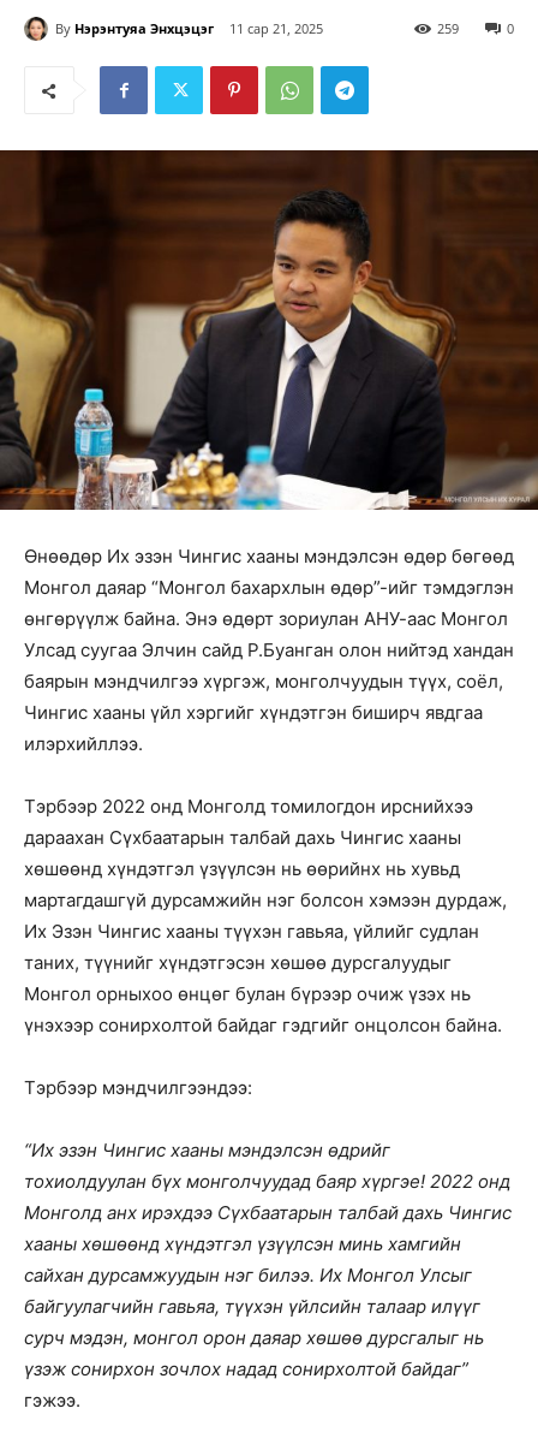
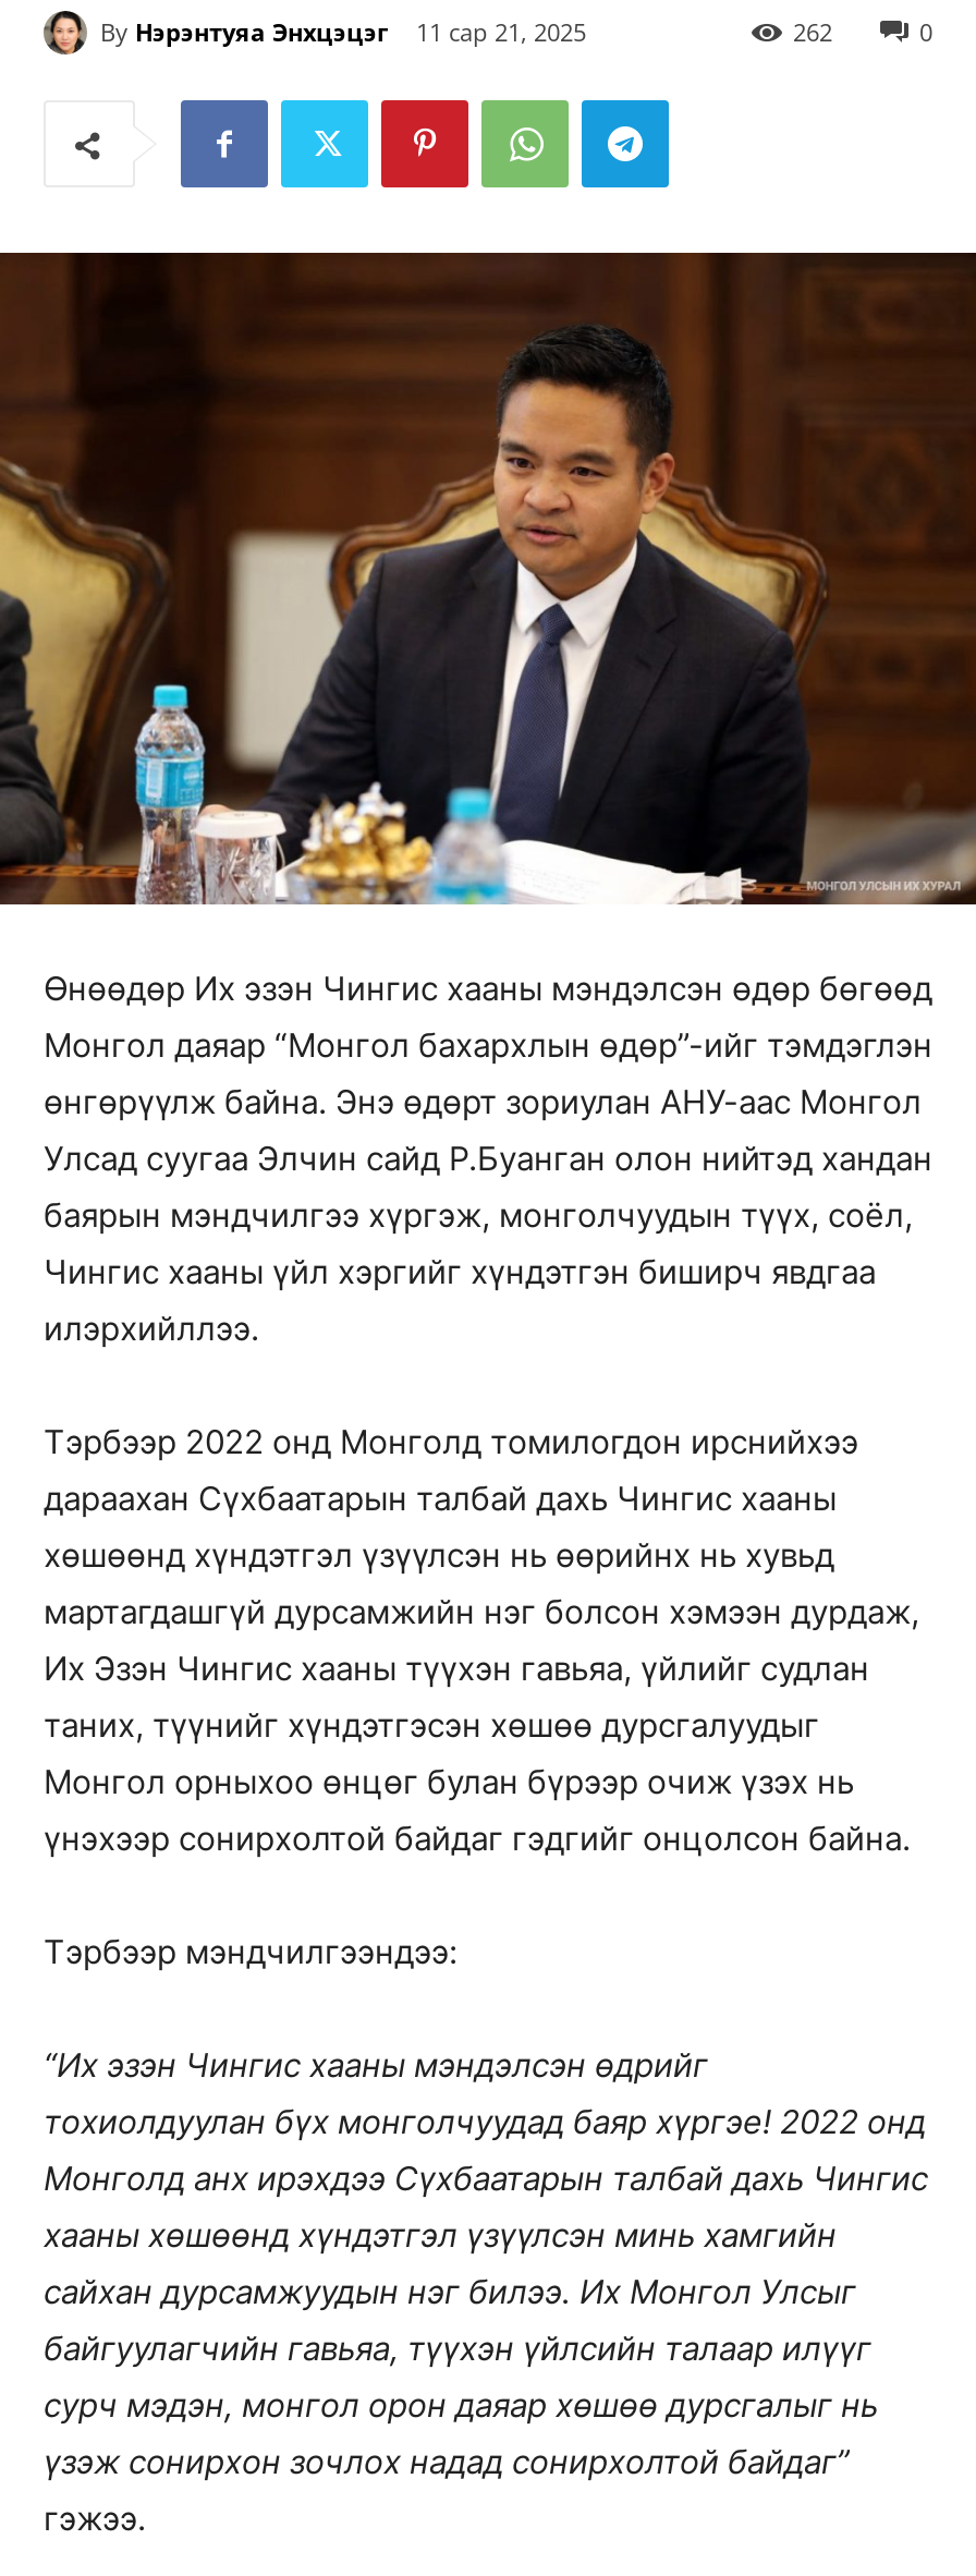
- 259
+ 262
